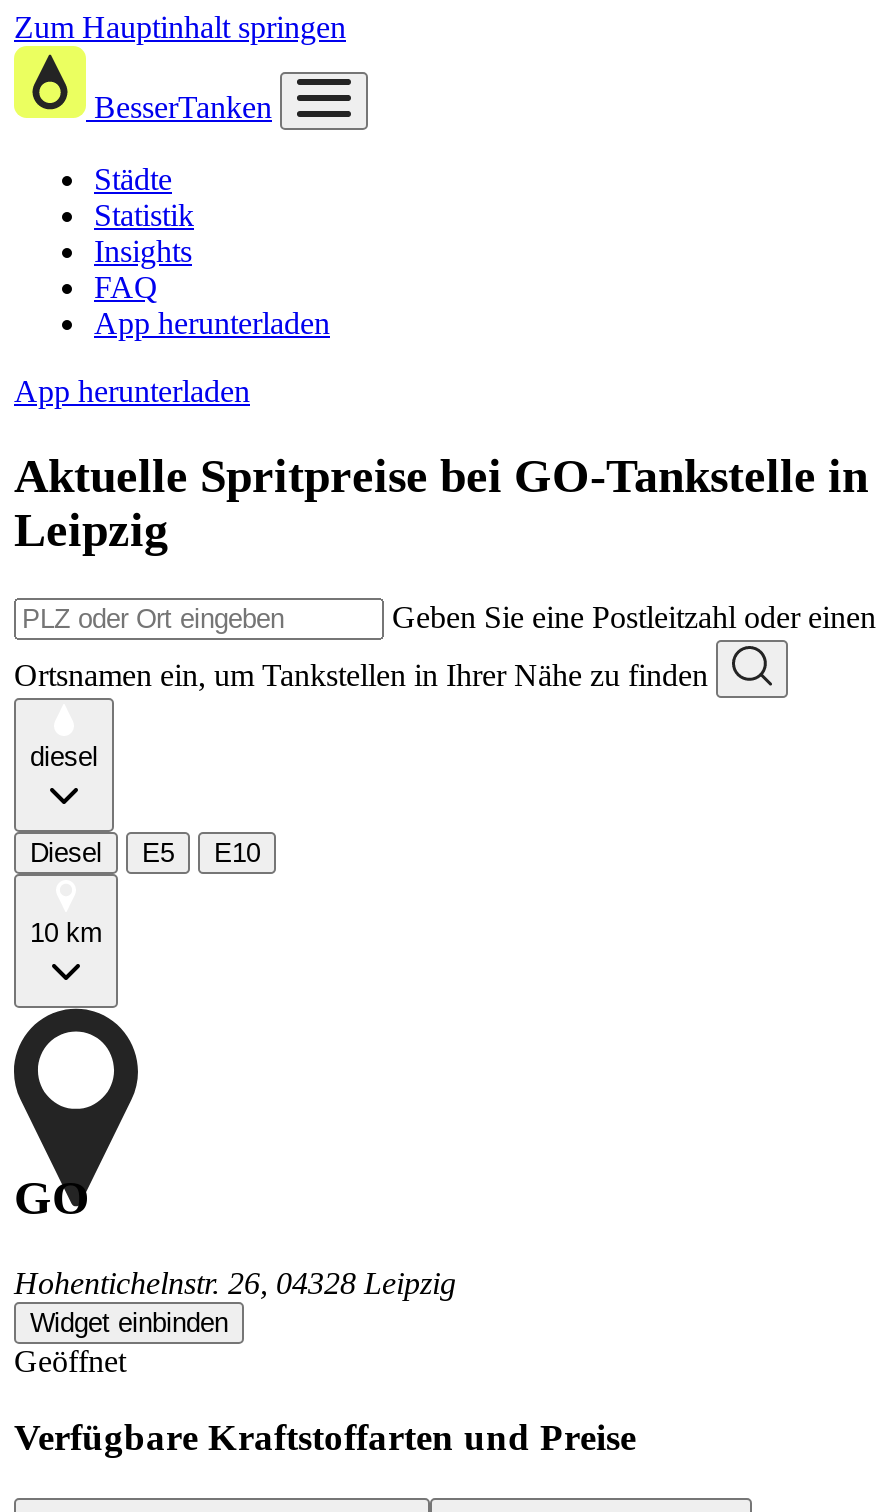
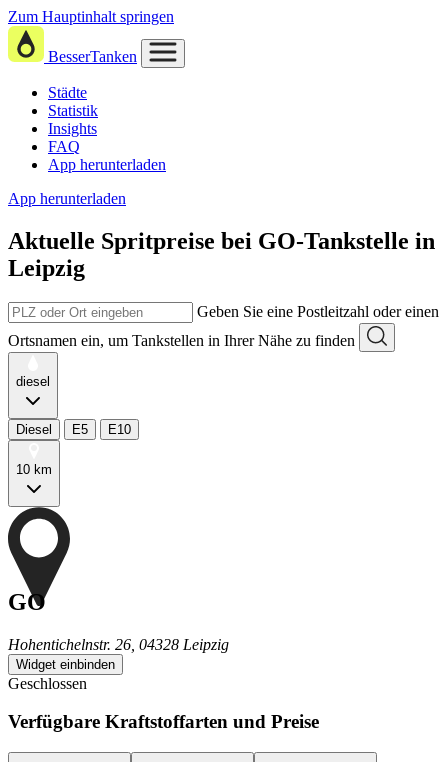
- Geöffnet
+ Geschlossen
